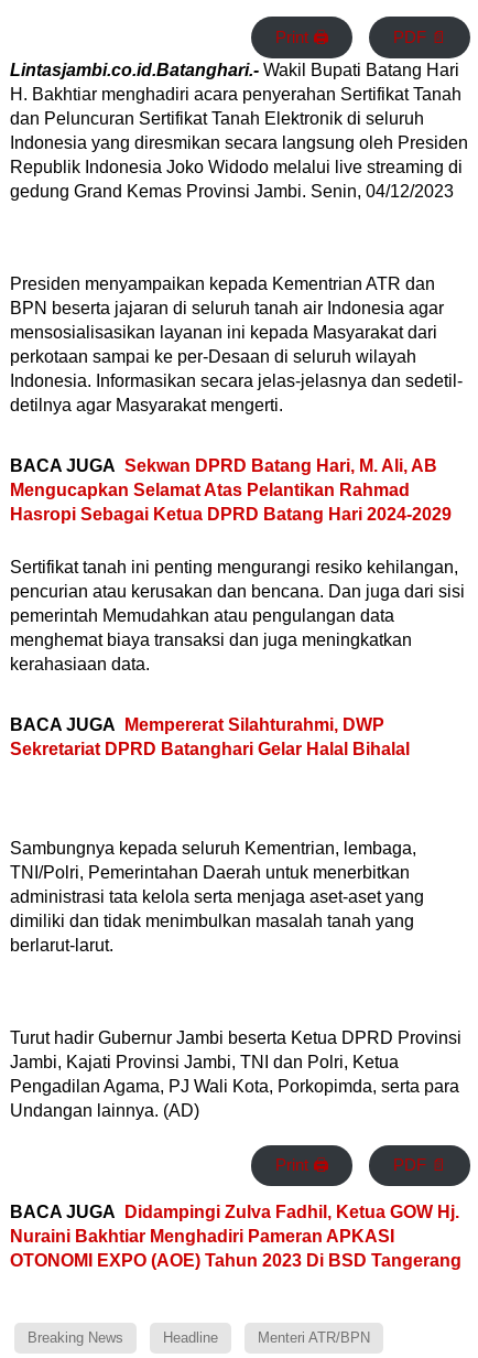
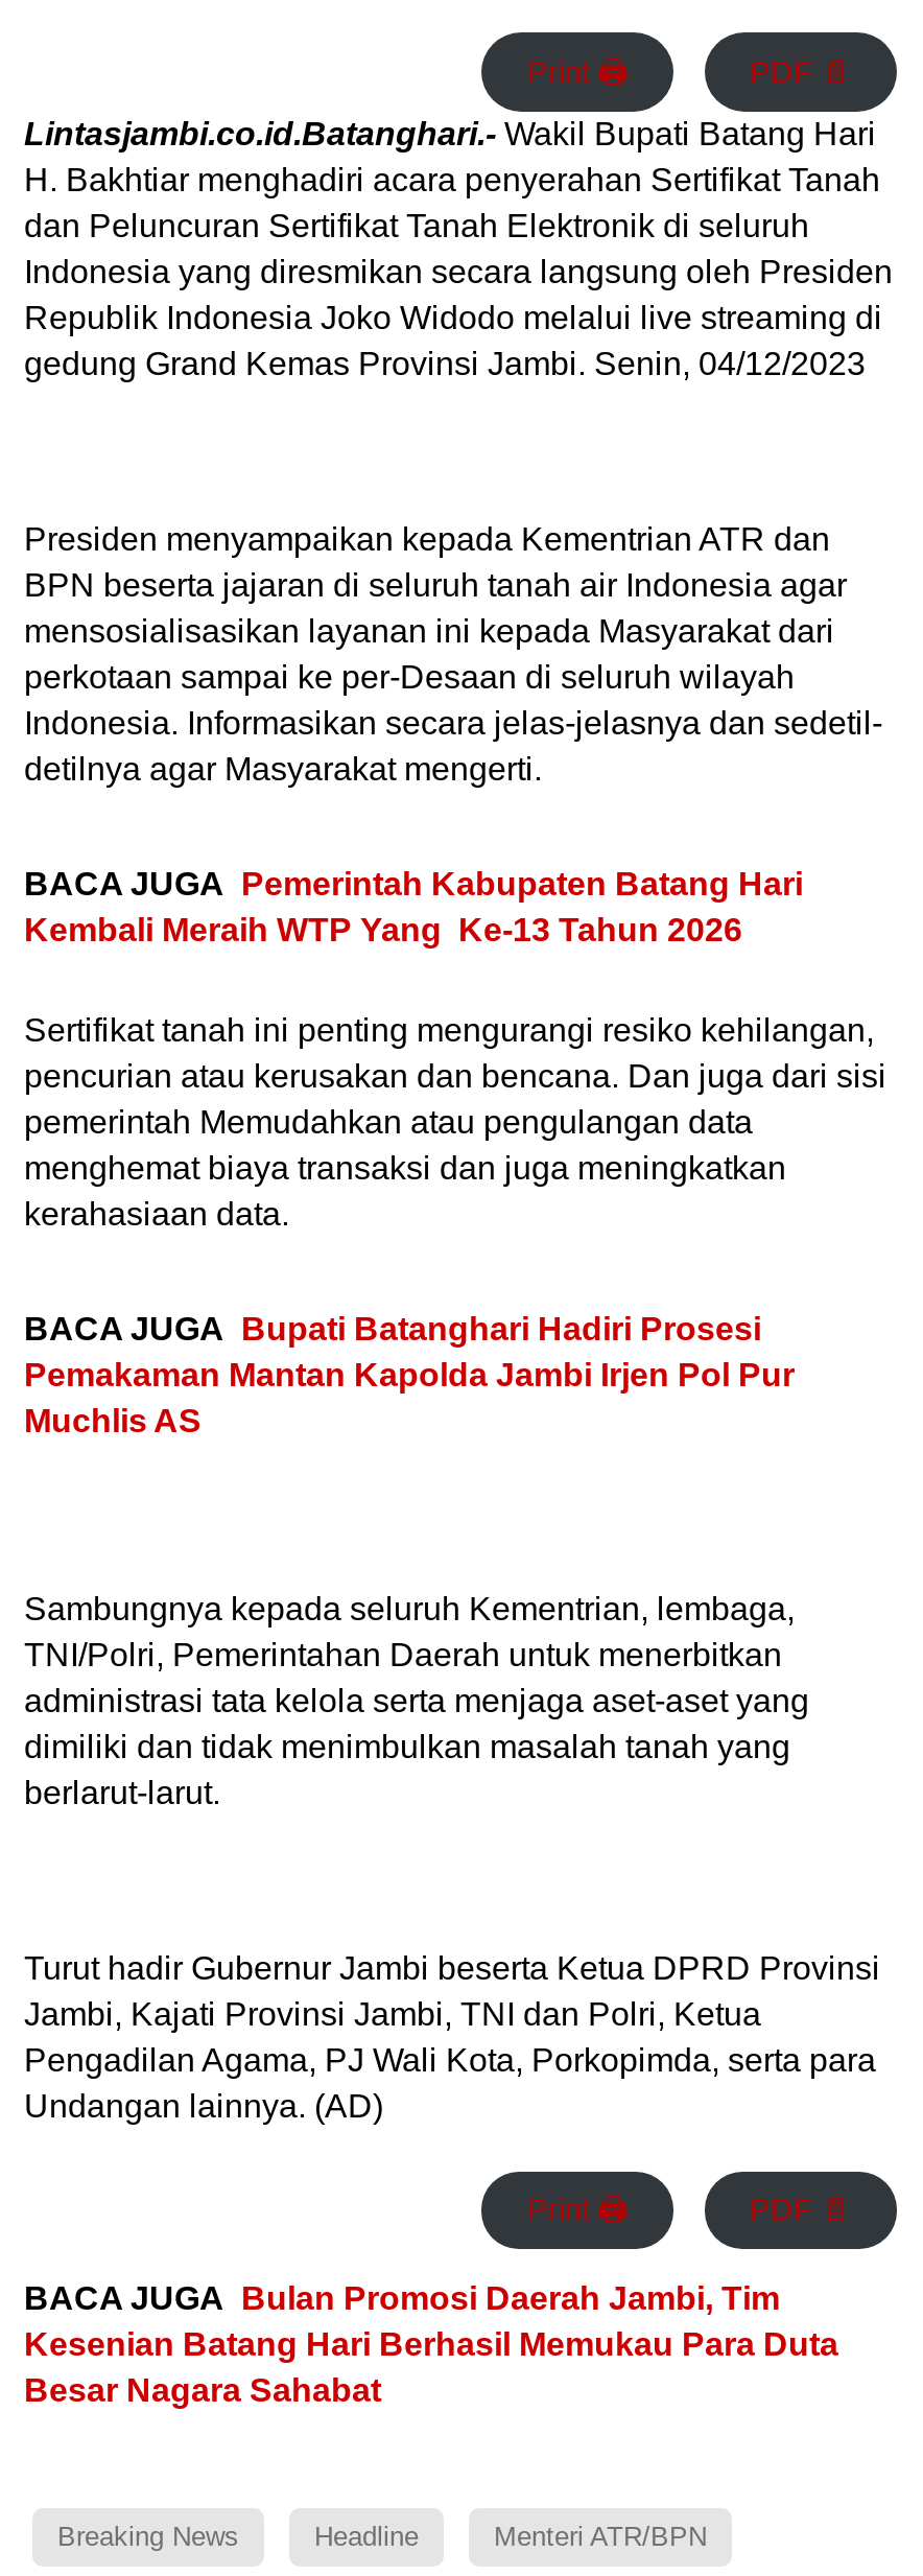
- BACA JUGA Sekwan DPRD Batang Hari, M. Ali, AB
- Mengucapkan Selamat Atas Pelantikan Rahmad
- Hasropi Sebagai Ketua DPRD Batang Hari 2024-2029
+ BACA JUGA Pemerintah Kabupaten Batang Hari
+ Kembali Meraih WTP Yang Ke-13 Tahun 2026

moved up: Sertifikat tanah ini penting mengurangi resiko kehilangan, | pencurian atau kerusakan dan bencana. Dan juga dari sisi | pemerintah Memudahkan atau pengulangan data | menghemat biaya transaksi dan juga meningkatkan | kerahasiaan data.

- BACA JUGA Mempererat Silahturahmi, DWP
- Sekretariat DPRD Batanghari Gelar Halal Bihalal
+ BACA JUGA Bupati Batanghari Hadiri Prosesi
+ Pemakaman Mantan Kapolda Jambi Irjen Pol Pur
+ Muchlis AS

- BACA JUGA Didampingi Zulva Fadhil, Ketua GOW Hj.
- Nuraini Bakhtiar Menghadiri Pameran APKASI
- OTONOMI EXPO (AOE) Tahun 2023 Di BSD Tangerang
+ BACA JUGA Bulan Promosi Daerah Jambi, Tim
+ Kesenian Batang Hari Berhasil Memukau Para Duta
+ Besar Nagara Sahabat
